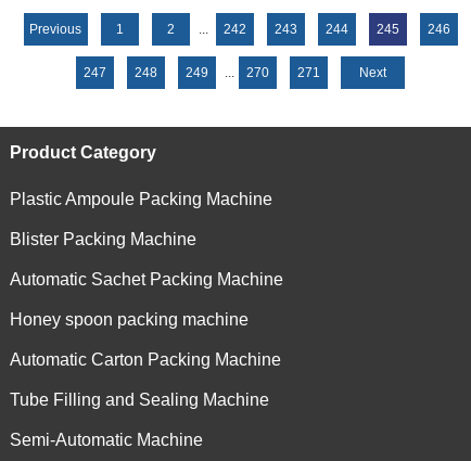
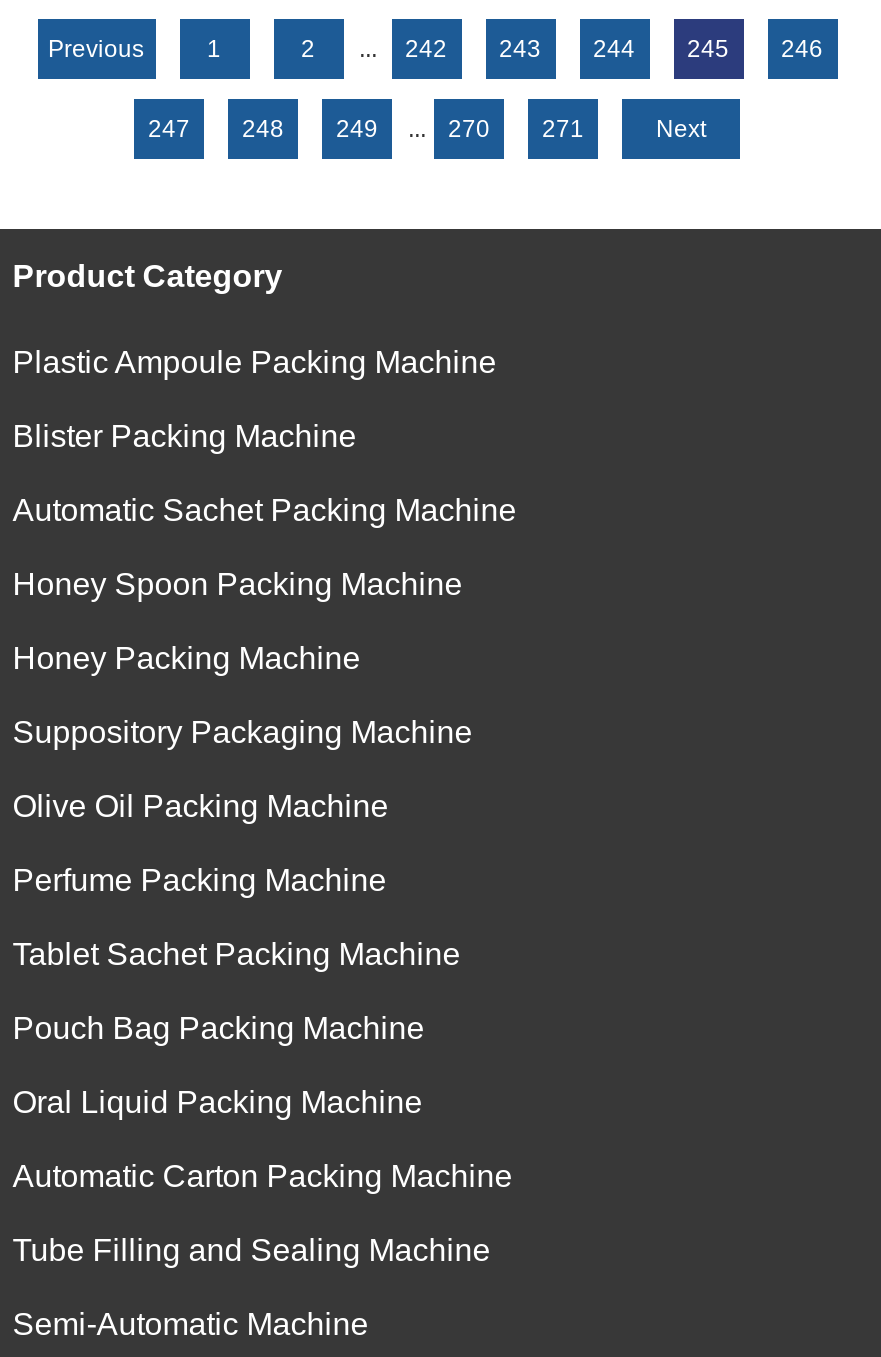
- Honey spoon packing machine
+ Honey Spoon Packing Machine
+ Honey Packing Machine
+ Suppository Packaging Machine
+ Olive Oil Packing Machine
+ Perfume Packing Machine
+ Tablet Sachet Packing Machine
+ Pouch Bag Packing Machine
+ Oral Liquid Packing Machine
